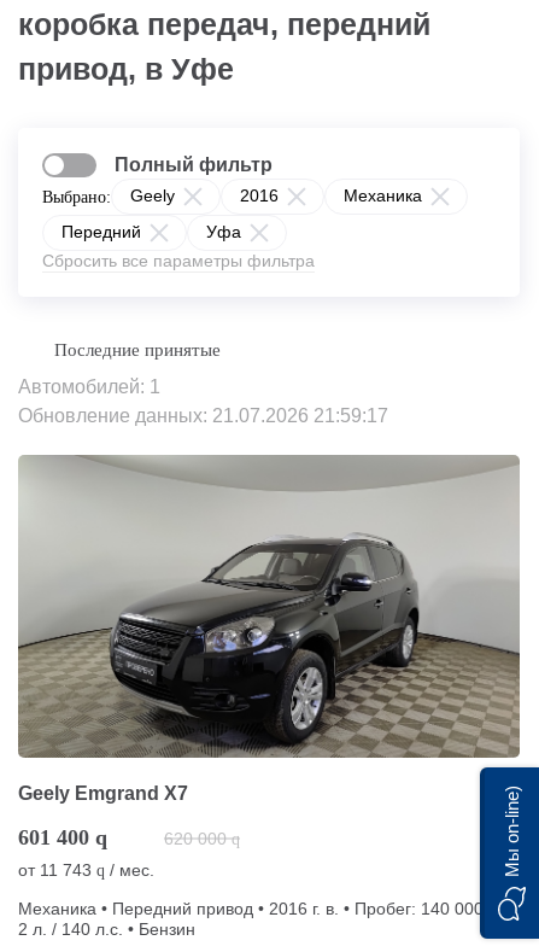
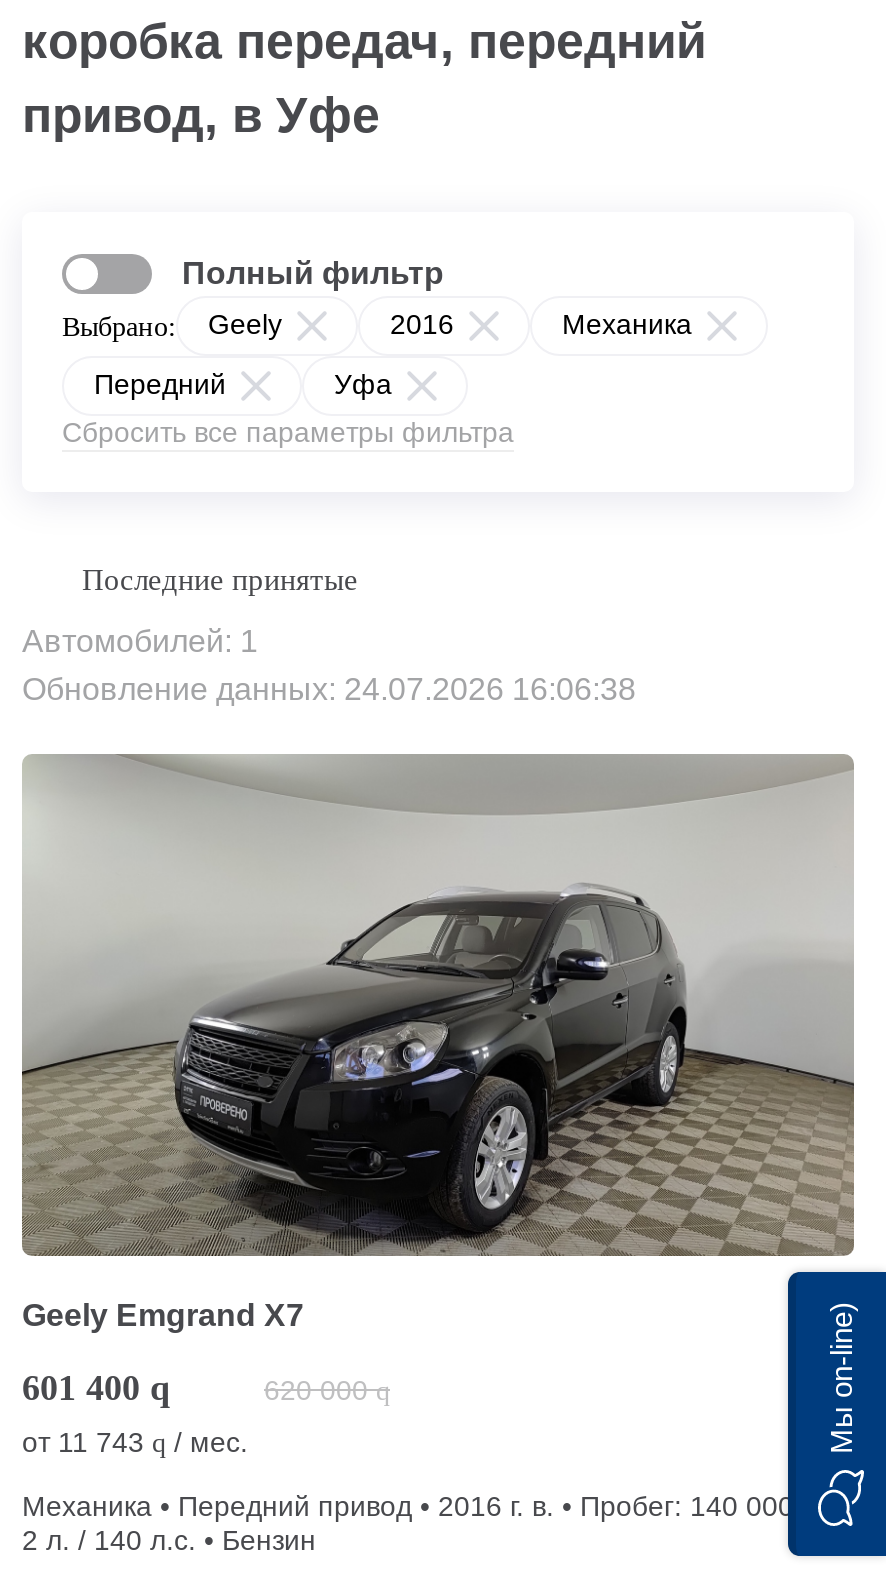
- Обновление данных: 21.07.2026 21:59:17
+ Обновление данных: 24.07.2026 16:06:38
